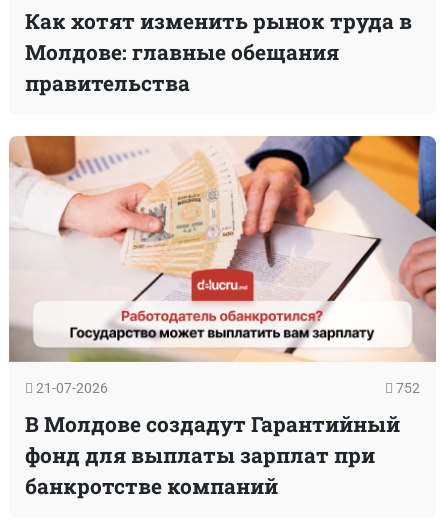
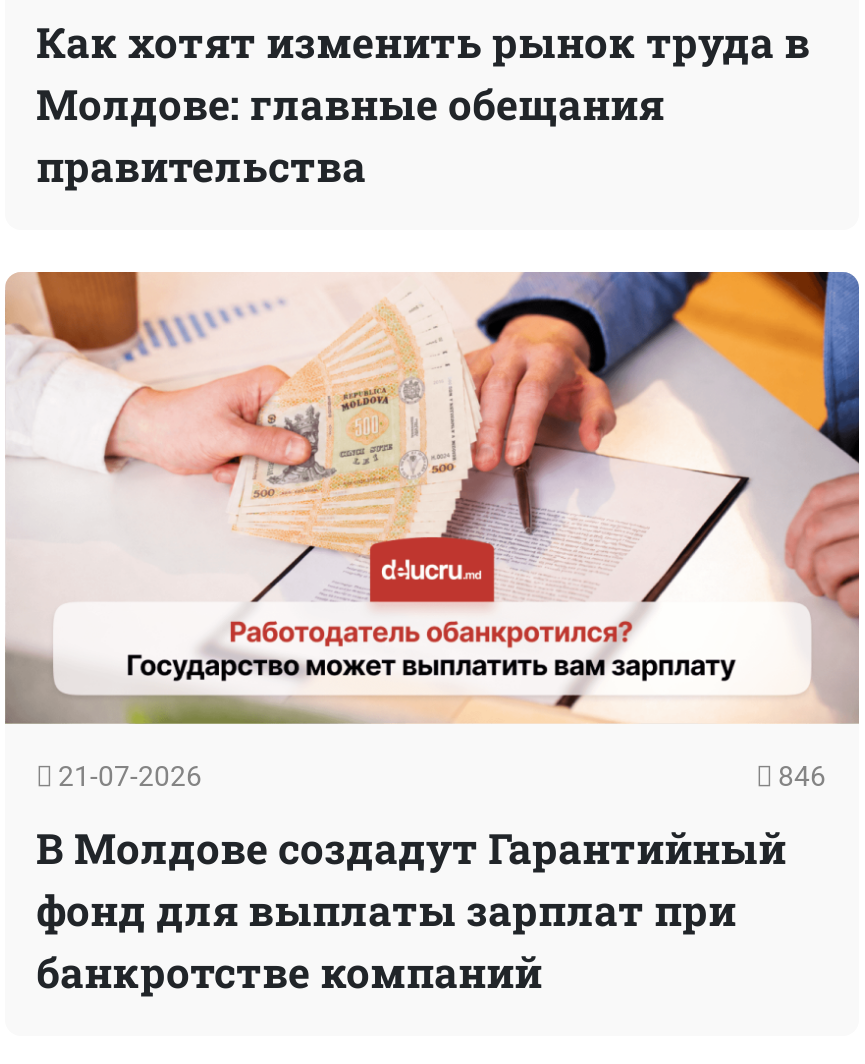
- 752
+ 846
